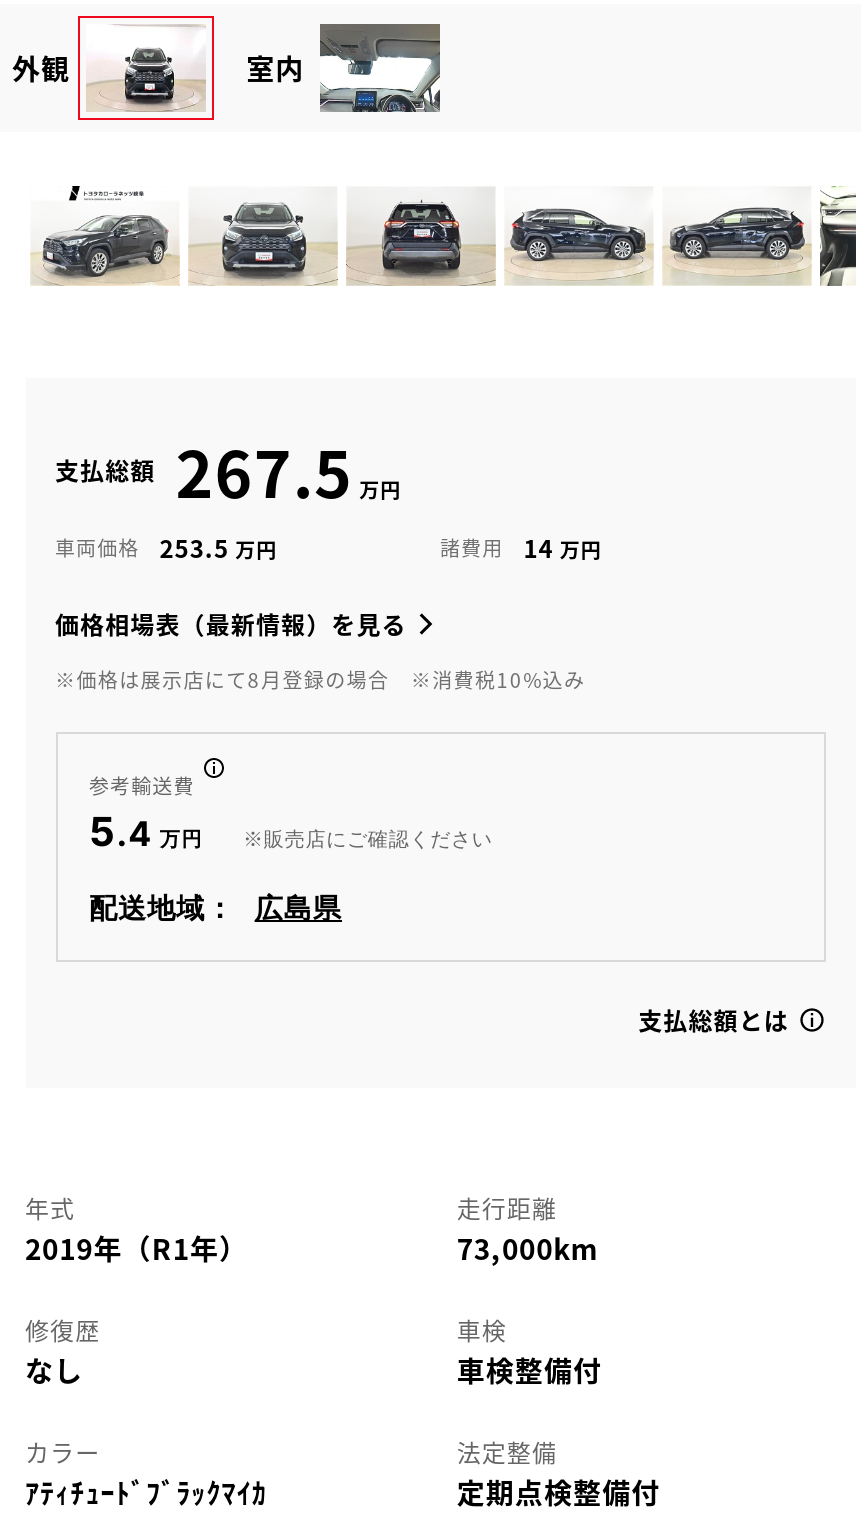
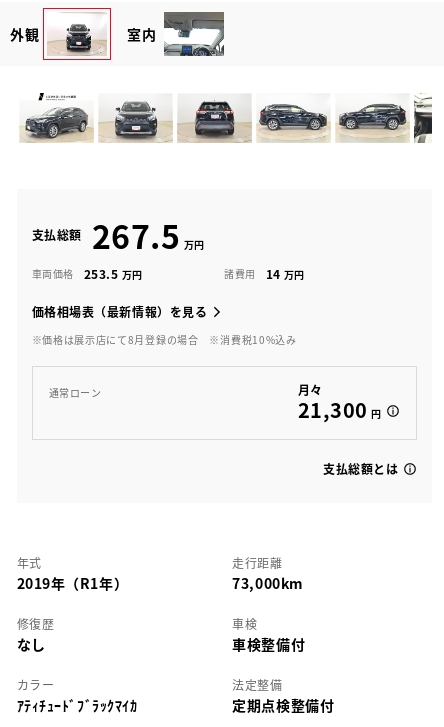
- 参考輸送費
- 5.4
- ※販売店にご確認ください
- 配送地域：
- 広島県
+ 通常ローン
+ 月々
+ 21,300 円
